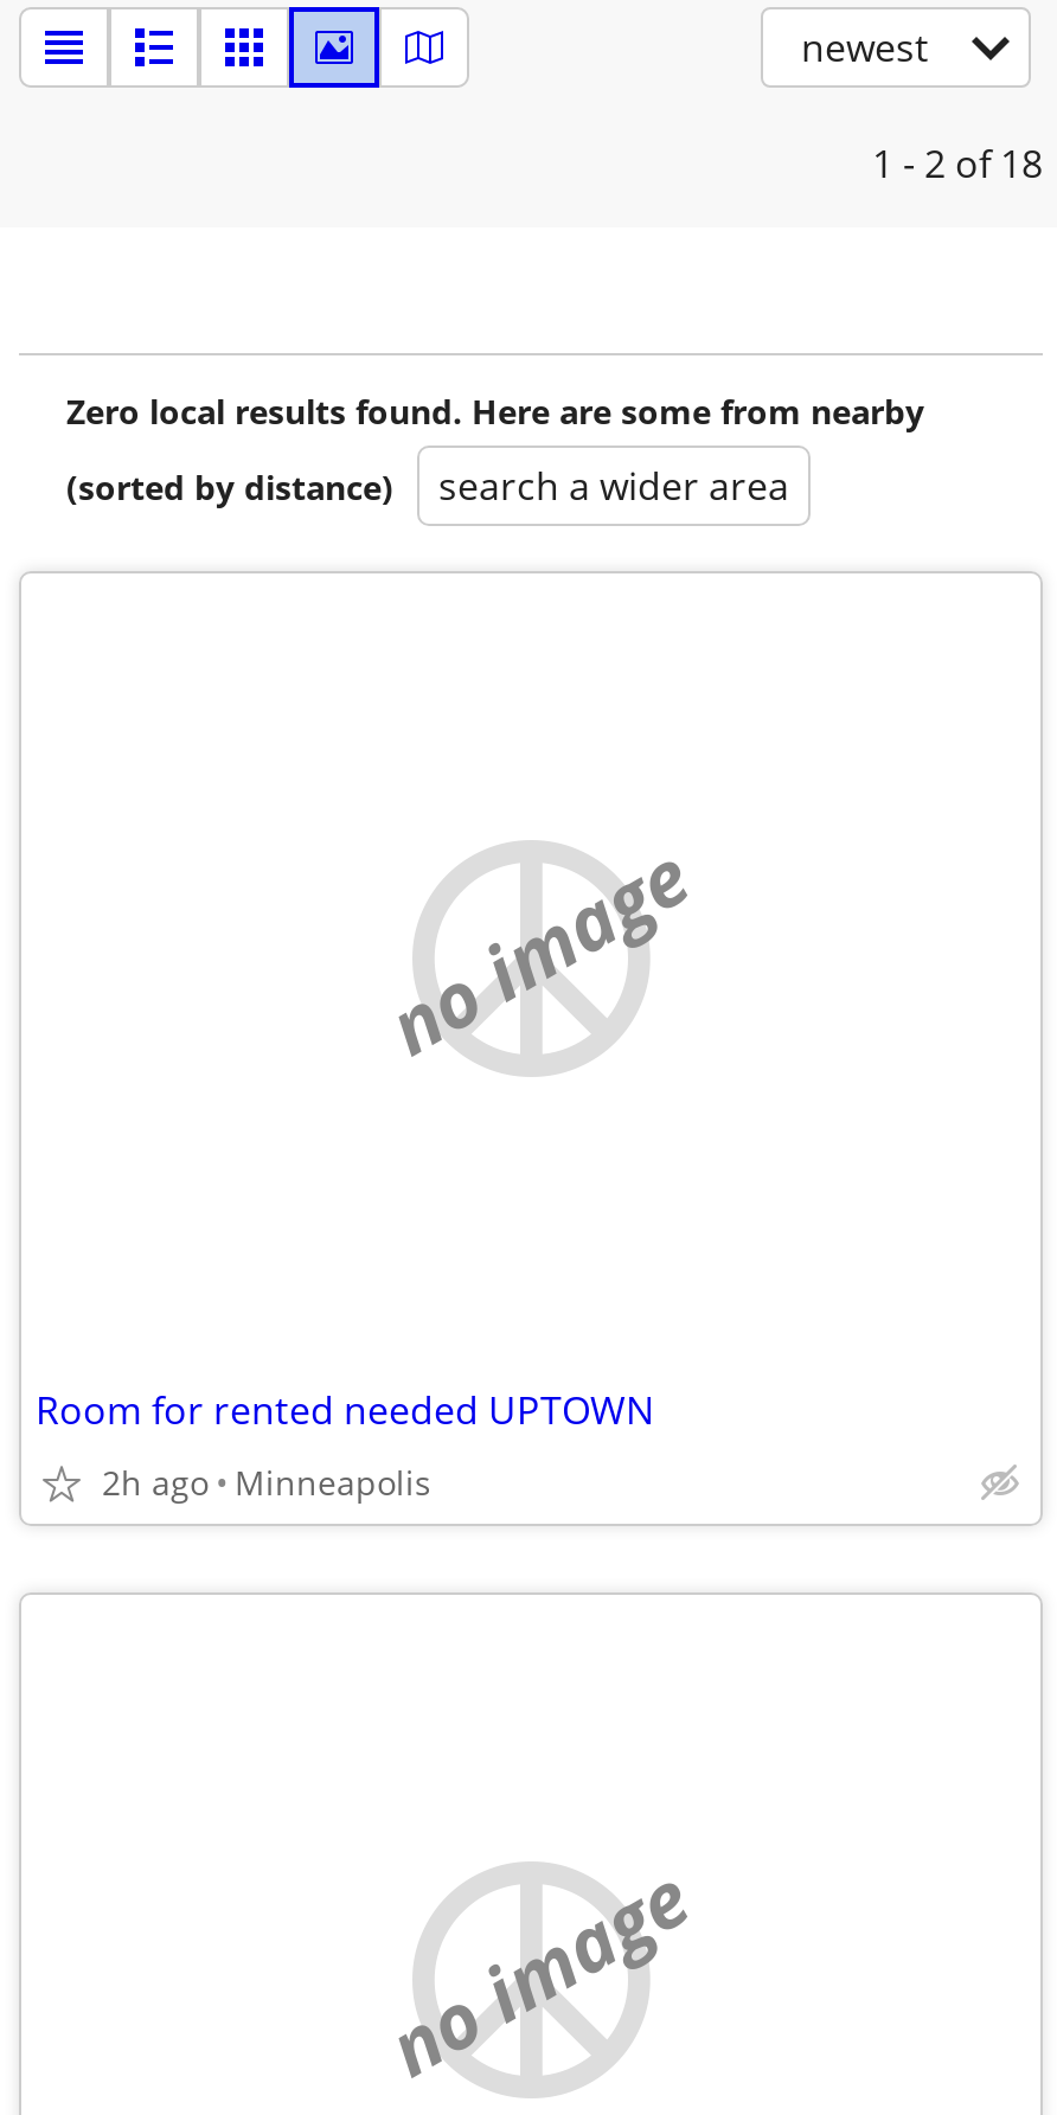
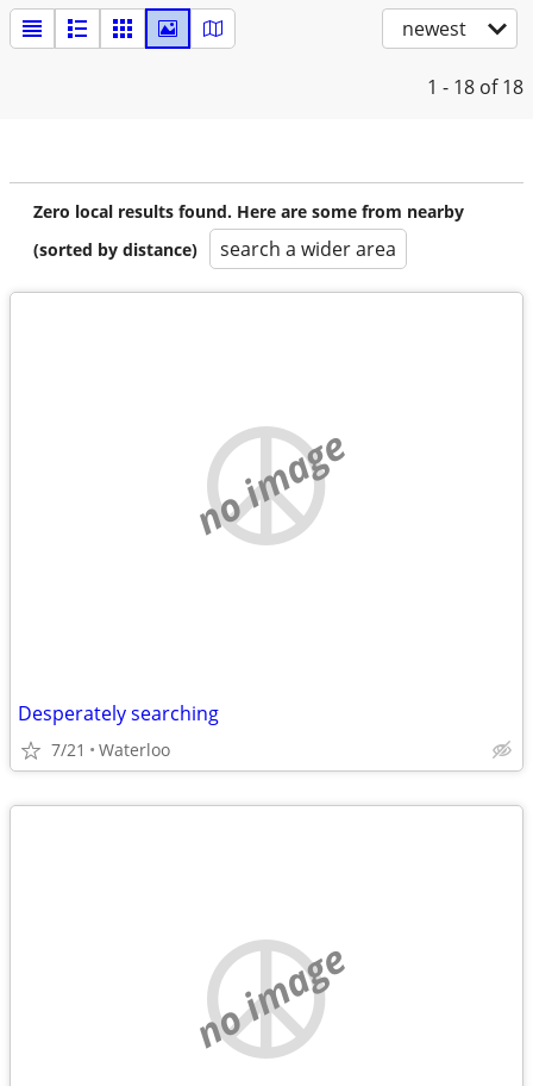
- 1 - 2 of 18
+ 1 - 18 of 18

- Room for rented needed UPTOWN
+ Desperately searching

- 2h ago Minneapolis
+ 7/21 Waterloo
